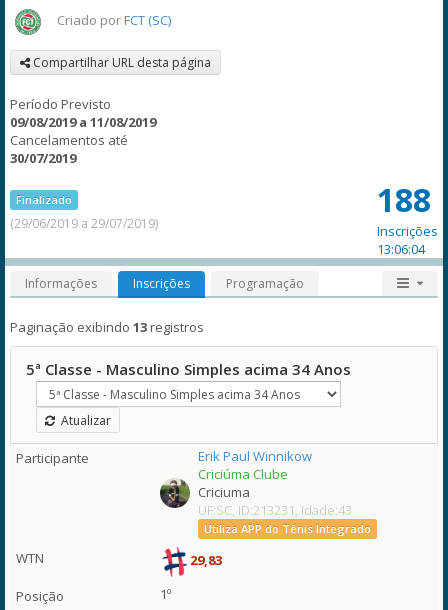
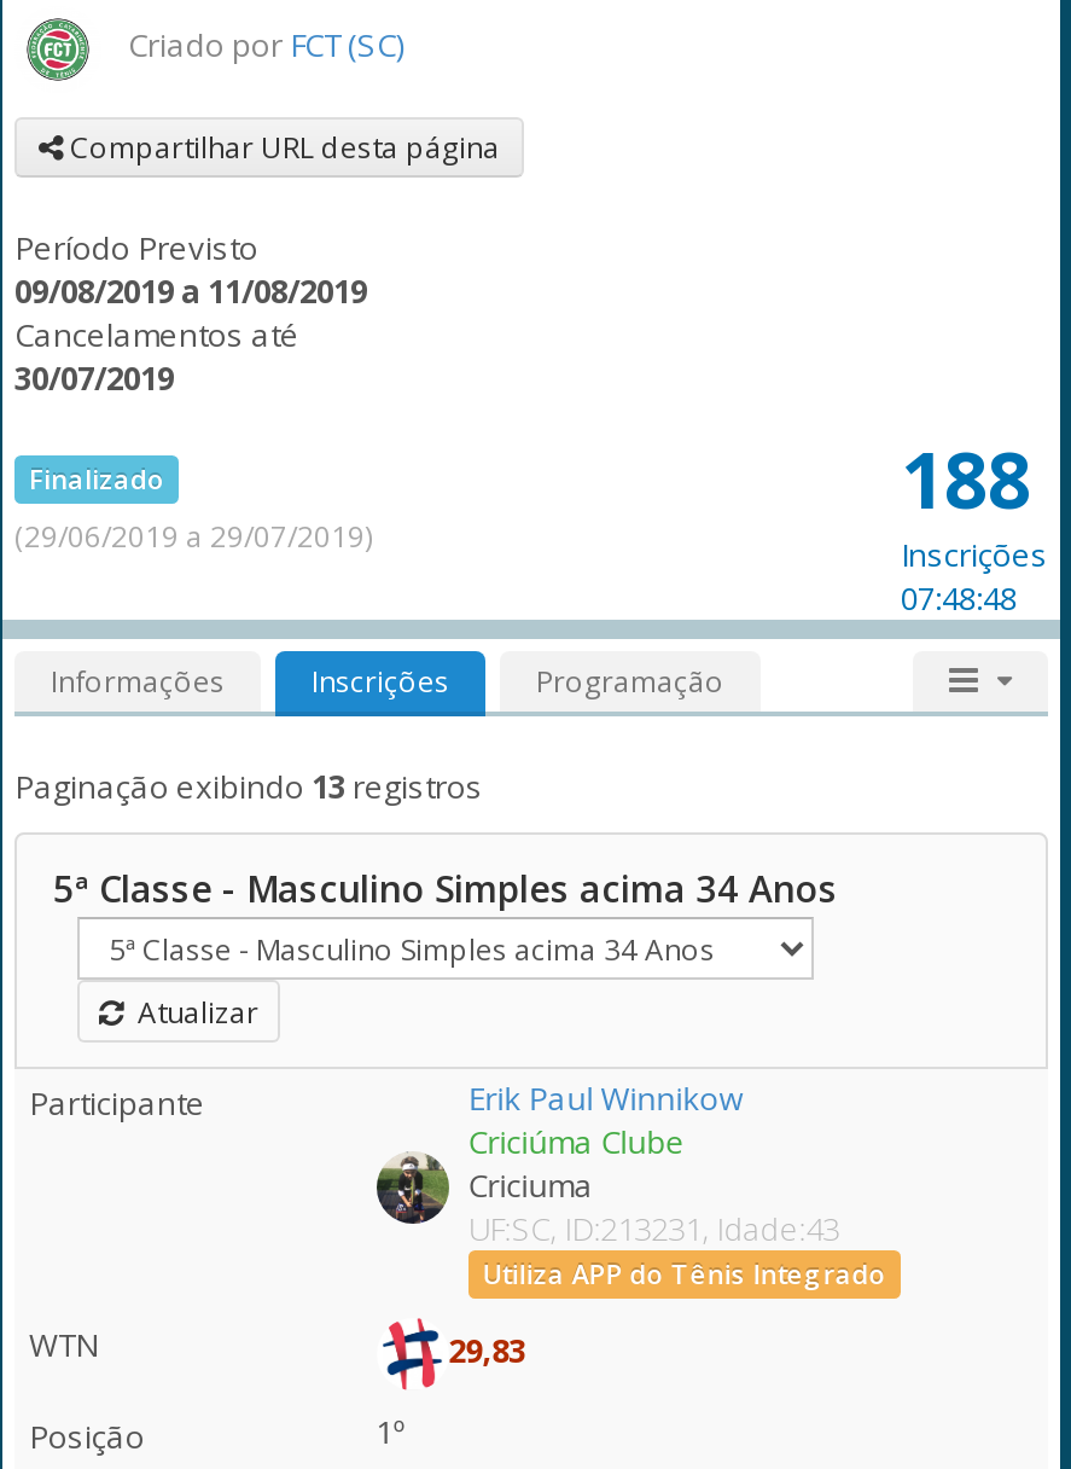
- 13:06:04
+ 07:48:48
